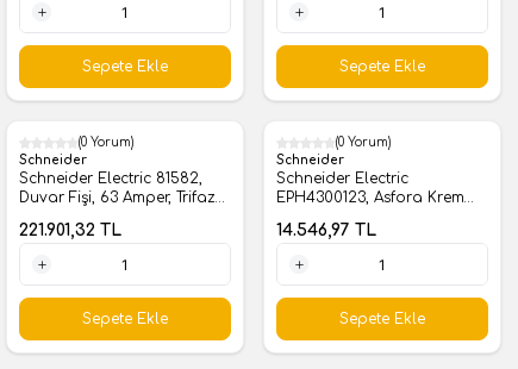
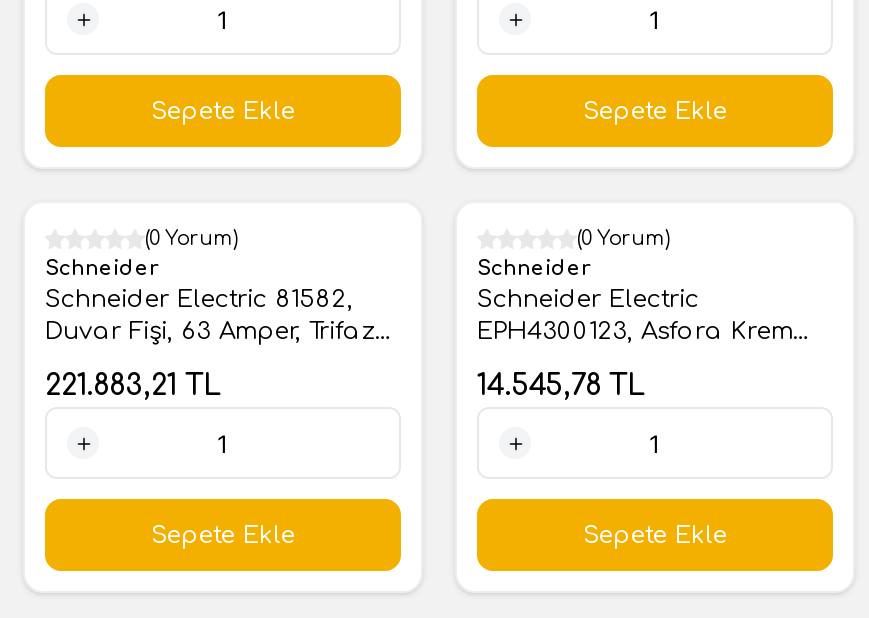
- 221.901,32 TL
+ 221.883,21 TL

- 14.546,97 TL
+ 14.545,78 TL
